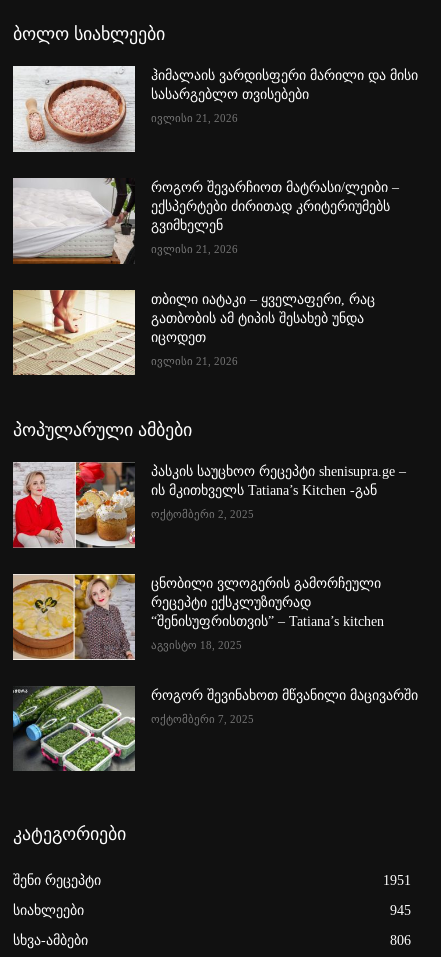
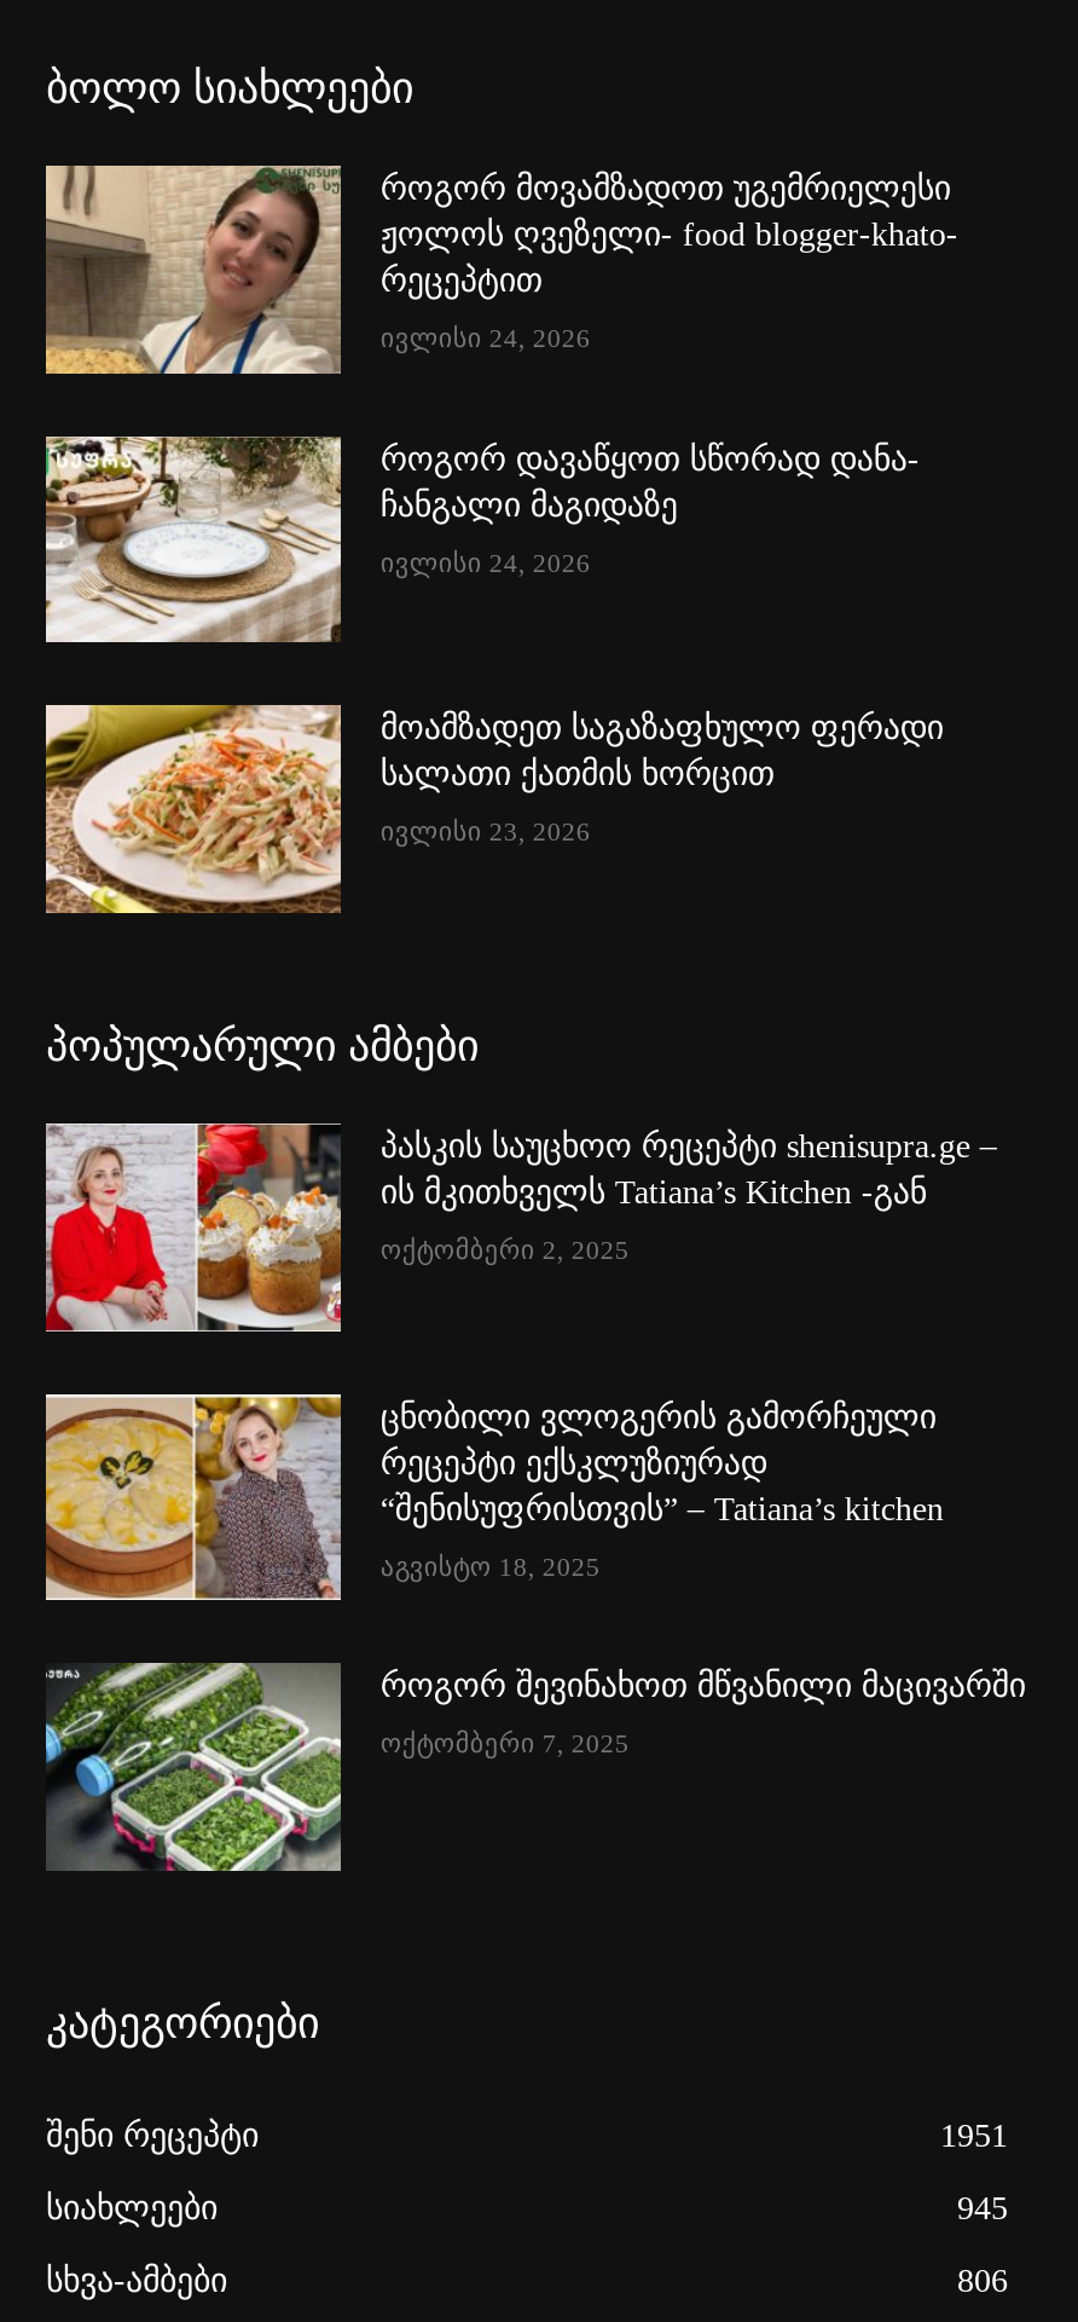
- [image]
- ჰიმალაის ვარდისფერი მარილი და მისი
- სასარგებლო თვისებები
+ [image]
+ როგორ მოვამზადოთ უგემრიელესი
+ ჟოლოს ღვეზელი- food blogger-khato-
+ რეცეპტით

- ივლისი 21, 2026
+ ივლისი 24, 2026

- [image]
- როგორ შევარჩიოთ მატრასი/ლეიბი –
- ექსპერტები ძირითად კრიტერიუმებს
- გვიმხელენ
+ [image]
+ როგორ დავაწყოთ სწორად დანა-
+ ჩანგალი მაგიდაზე

- ივლისი 21, 2026
+ ივლისი 24, 2026

- [image]
- თბილი იატაკი – ყველაფერი, რაც
- გათბობის ამ ტიპის შესახებ უნდა
- იცოდეთ
+ [image]
+ მოამზადეთ საგაზაფხულო ფერადი
+ სალათი ქათმის ხორცით

- ივლისი 21, 2026
+ ივლისი 23, 2026
